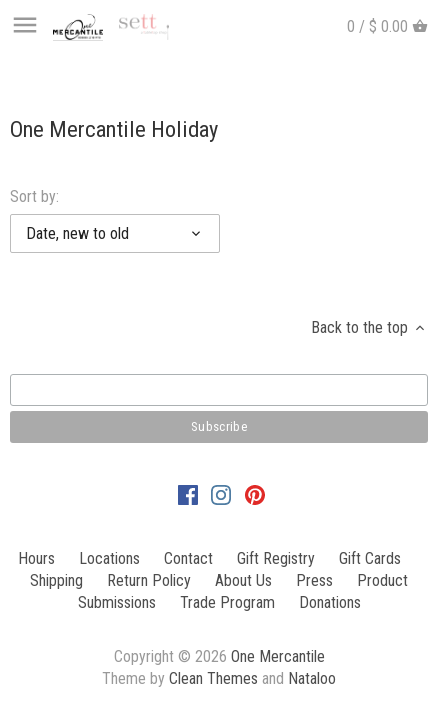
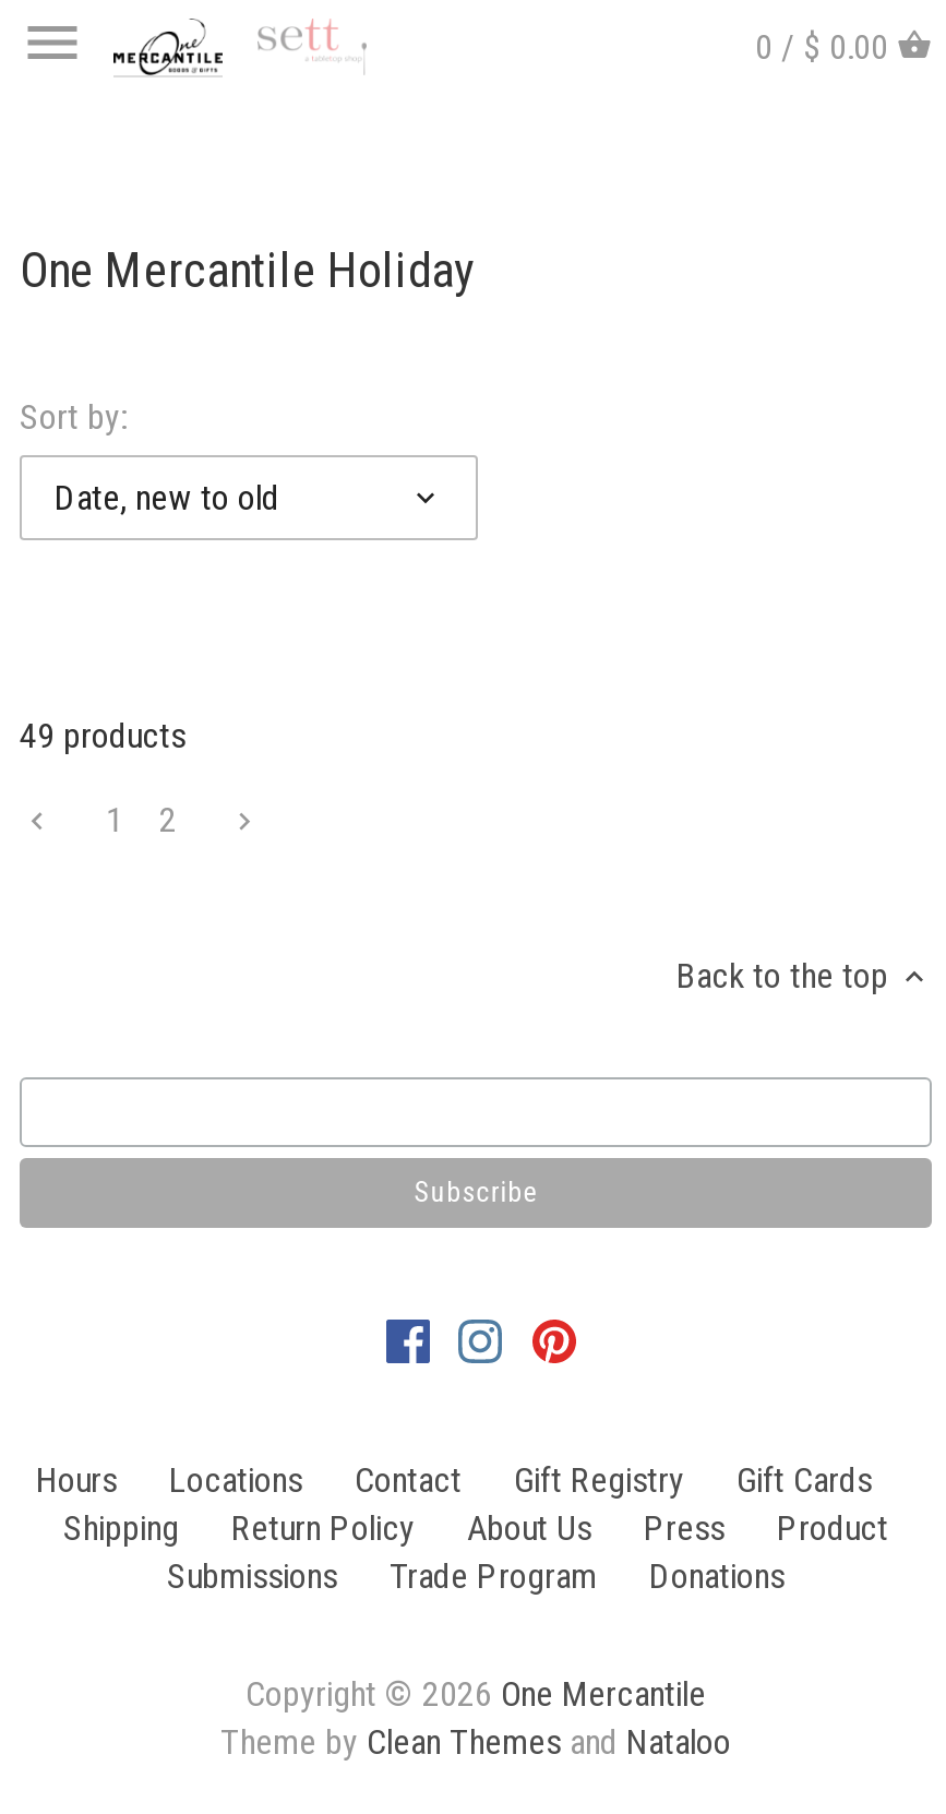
+ 49 products
+ 1
+ 2
